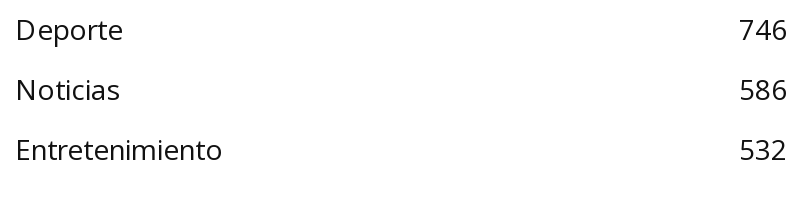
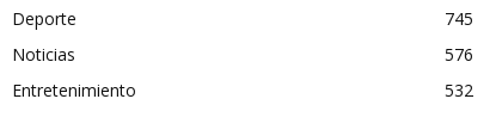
- 746
+ 745

- 586
+ 576
